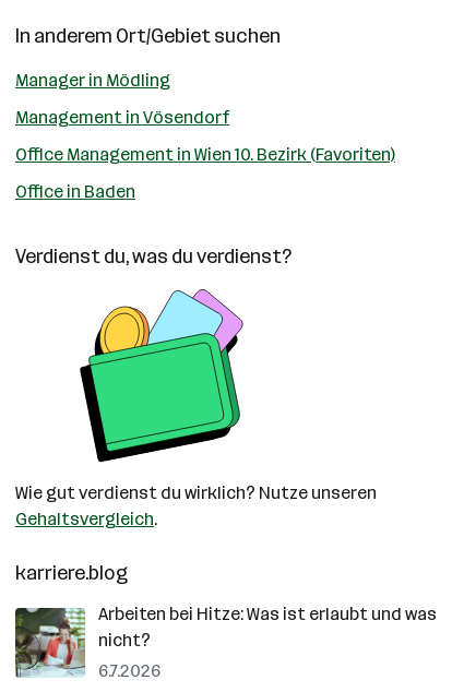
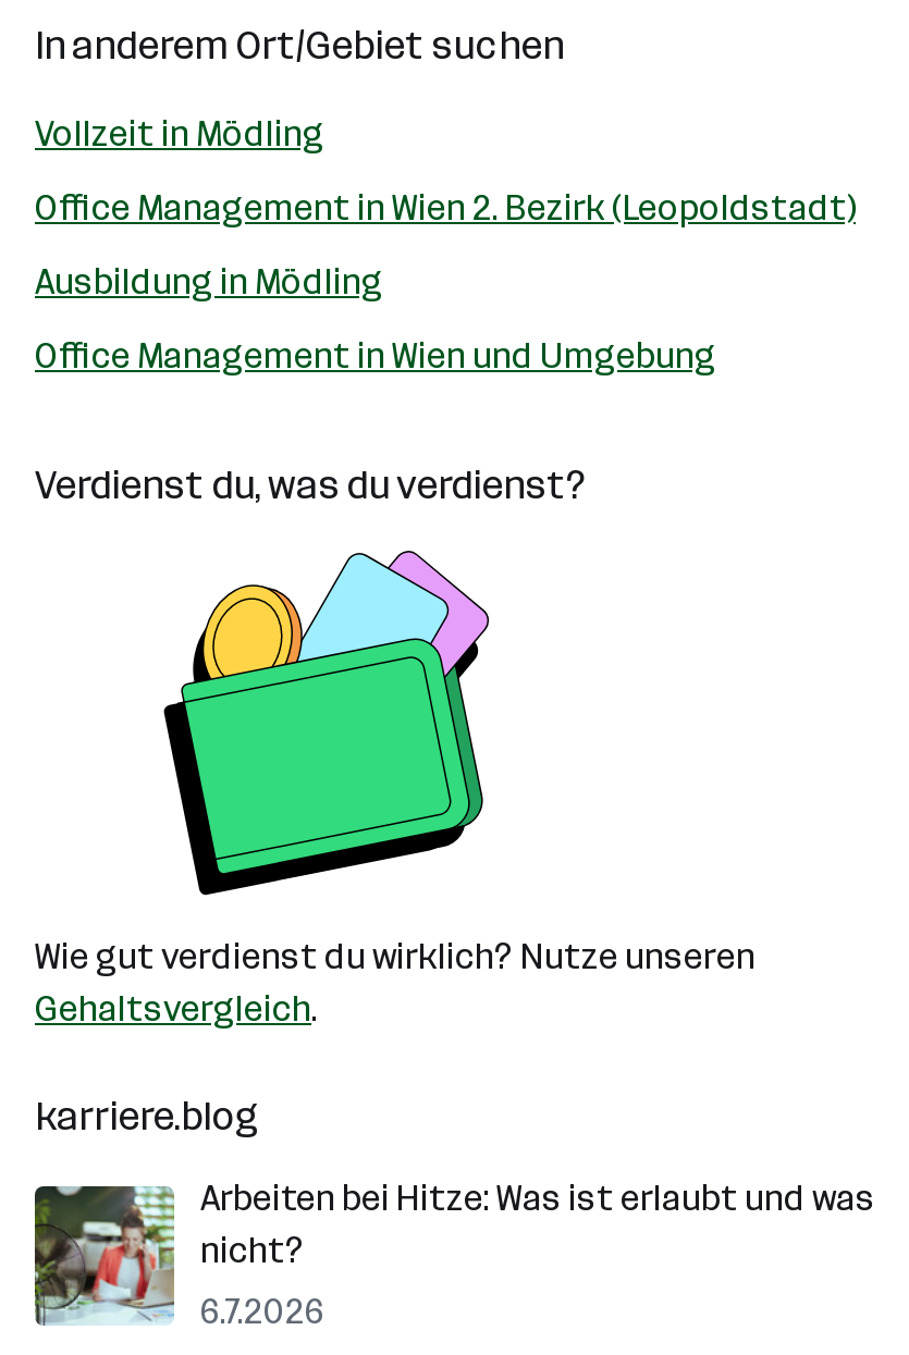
- Manager in Mödling
+ Vollzeit in Mödling

- Management in Vösendorf
+ Office Management in Wien 2. Bezirk (Leopoldstadt)

- Office Management in Wien 10. Bezirk (Favoriten)
+ Ausbildung in Mödling

- Office in Baden
+ Office Management in Wien und Umgebung
